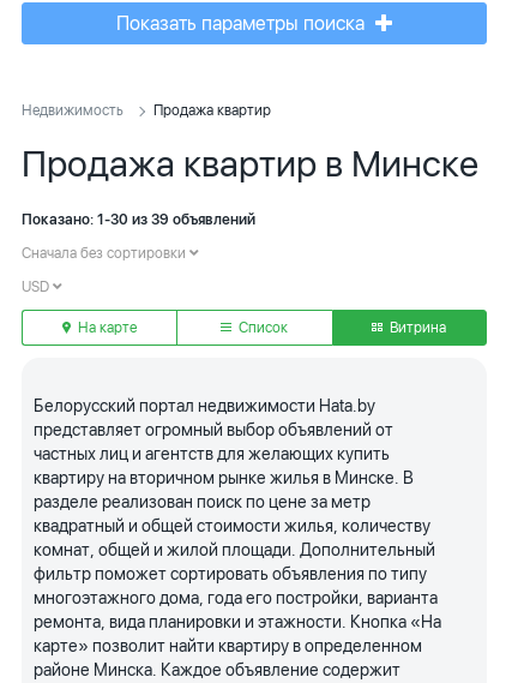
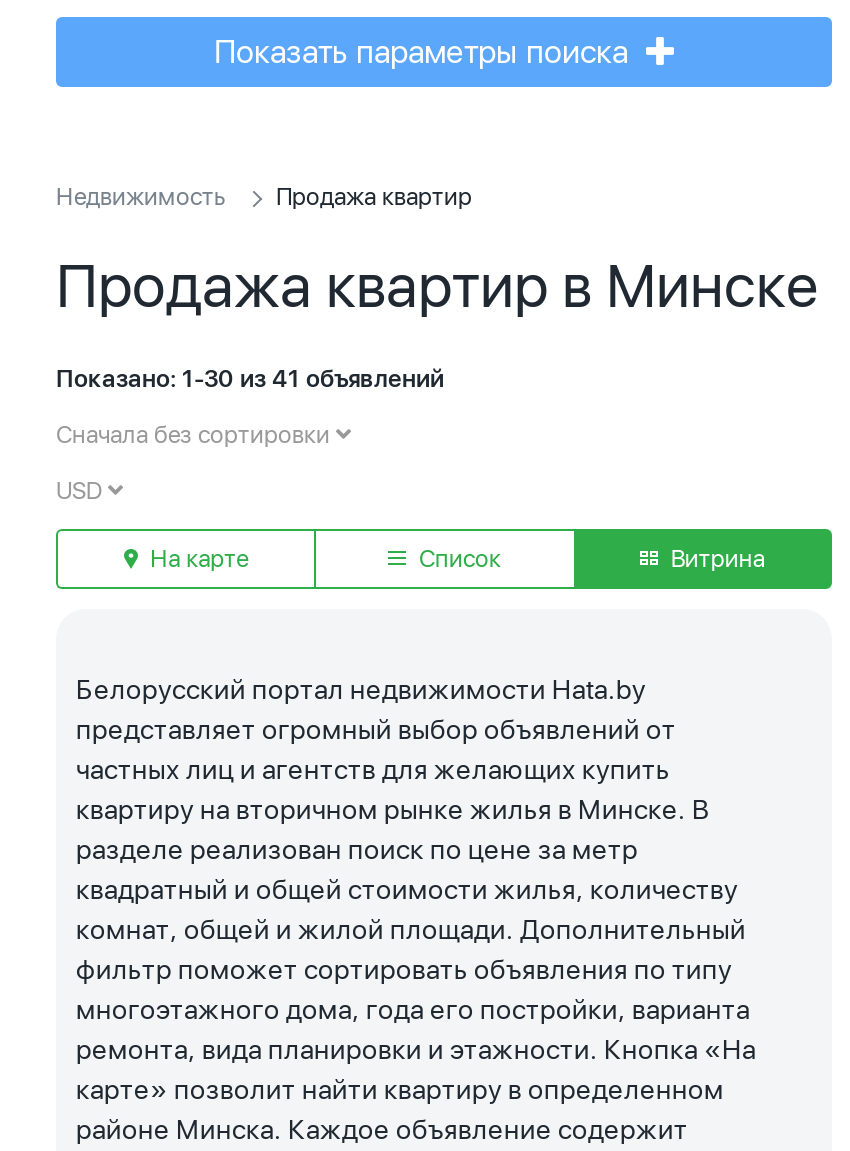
- Показано: 1-30 из 39 объявлений
+ Показано: 1-30 из 41 объявлений
